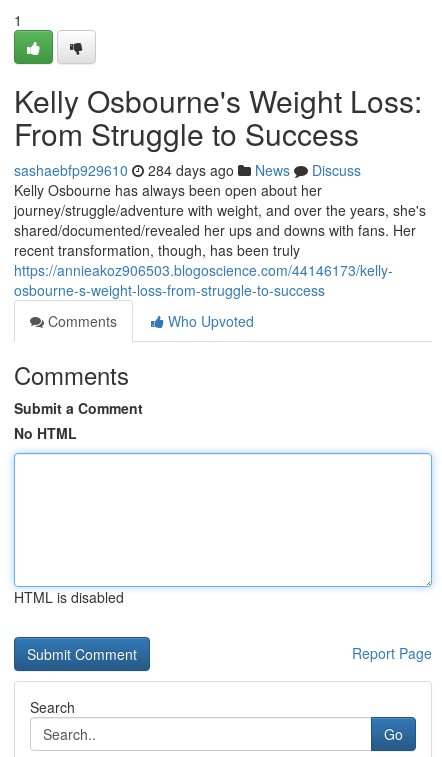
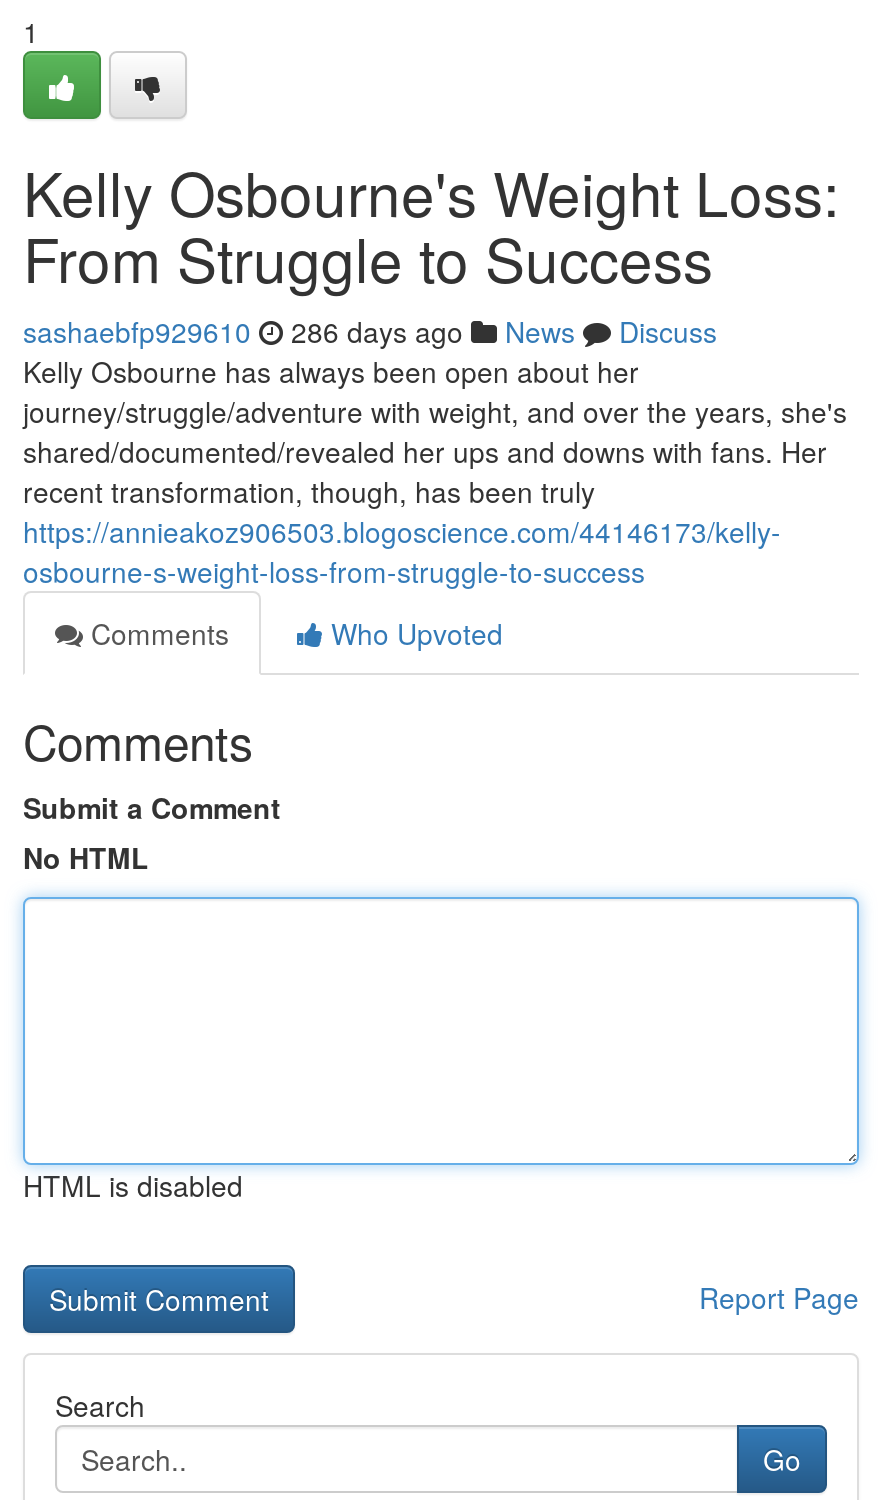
- sashaebfp929610 284 days ago News Discuss
+ sashaebfp929610 286 days ago News Discuss
